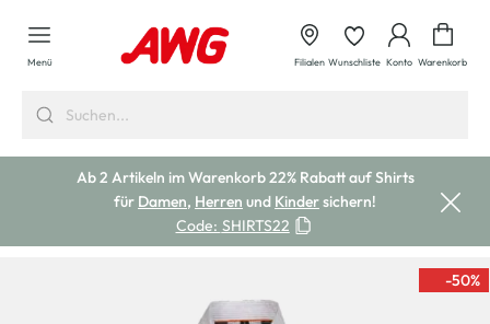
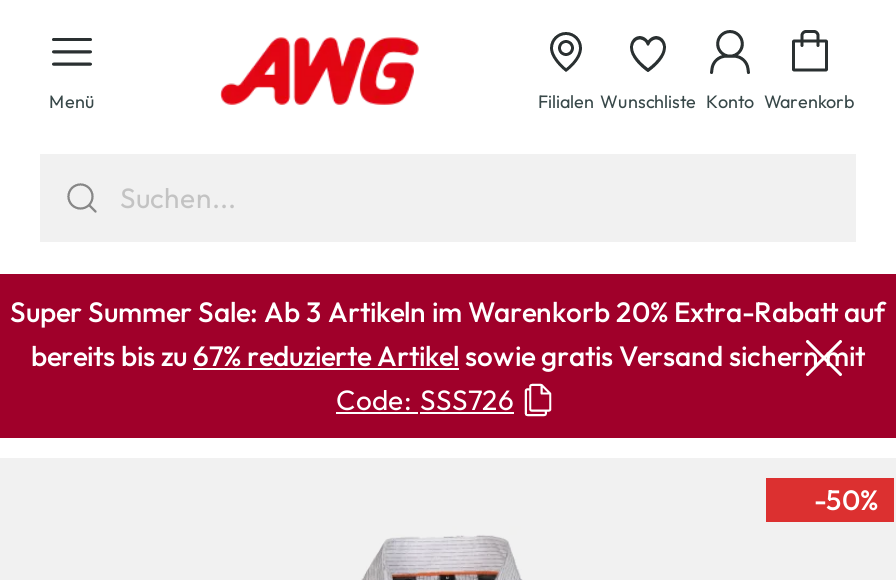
- Ab 2 Artikeln im Warenkorb 22% Rabatt auf Shirts
- für Damen, Herren und Kinder sichern!
- Code: SHIRTS22
+ Super Summer Sale: Ab 3 Artikeln im Warenkorb 20% Extra-Rabatt auf
+ bereits bis zu 67% reduzierte Artikel sowie gratis Versand sichern mit
+ Code: SSS726
